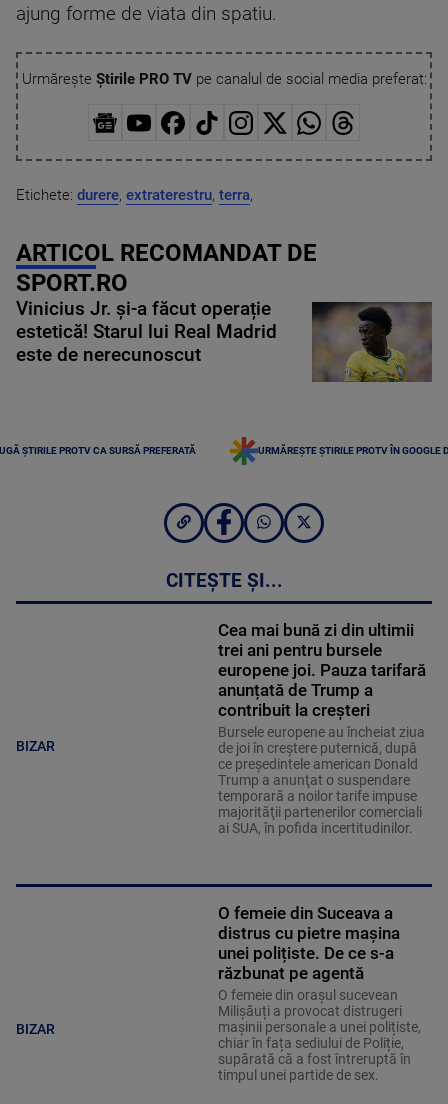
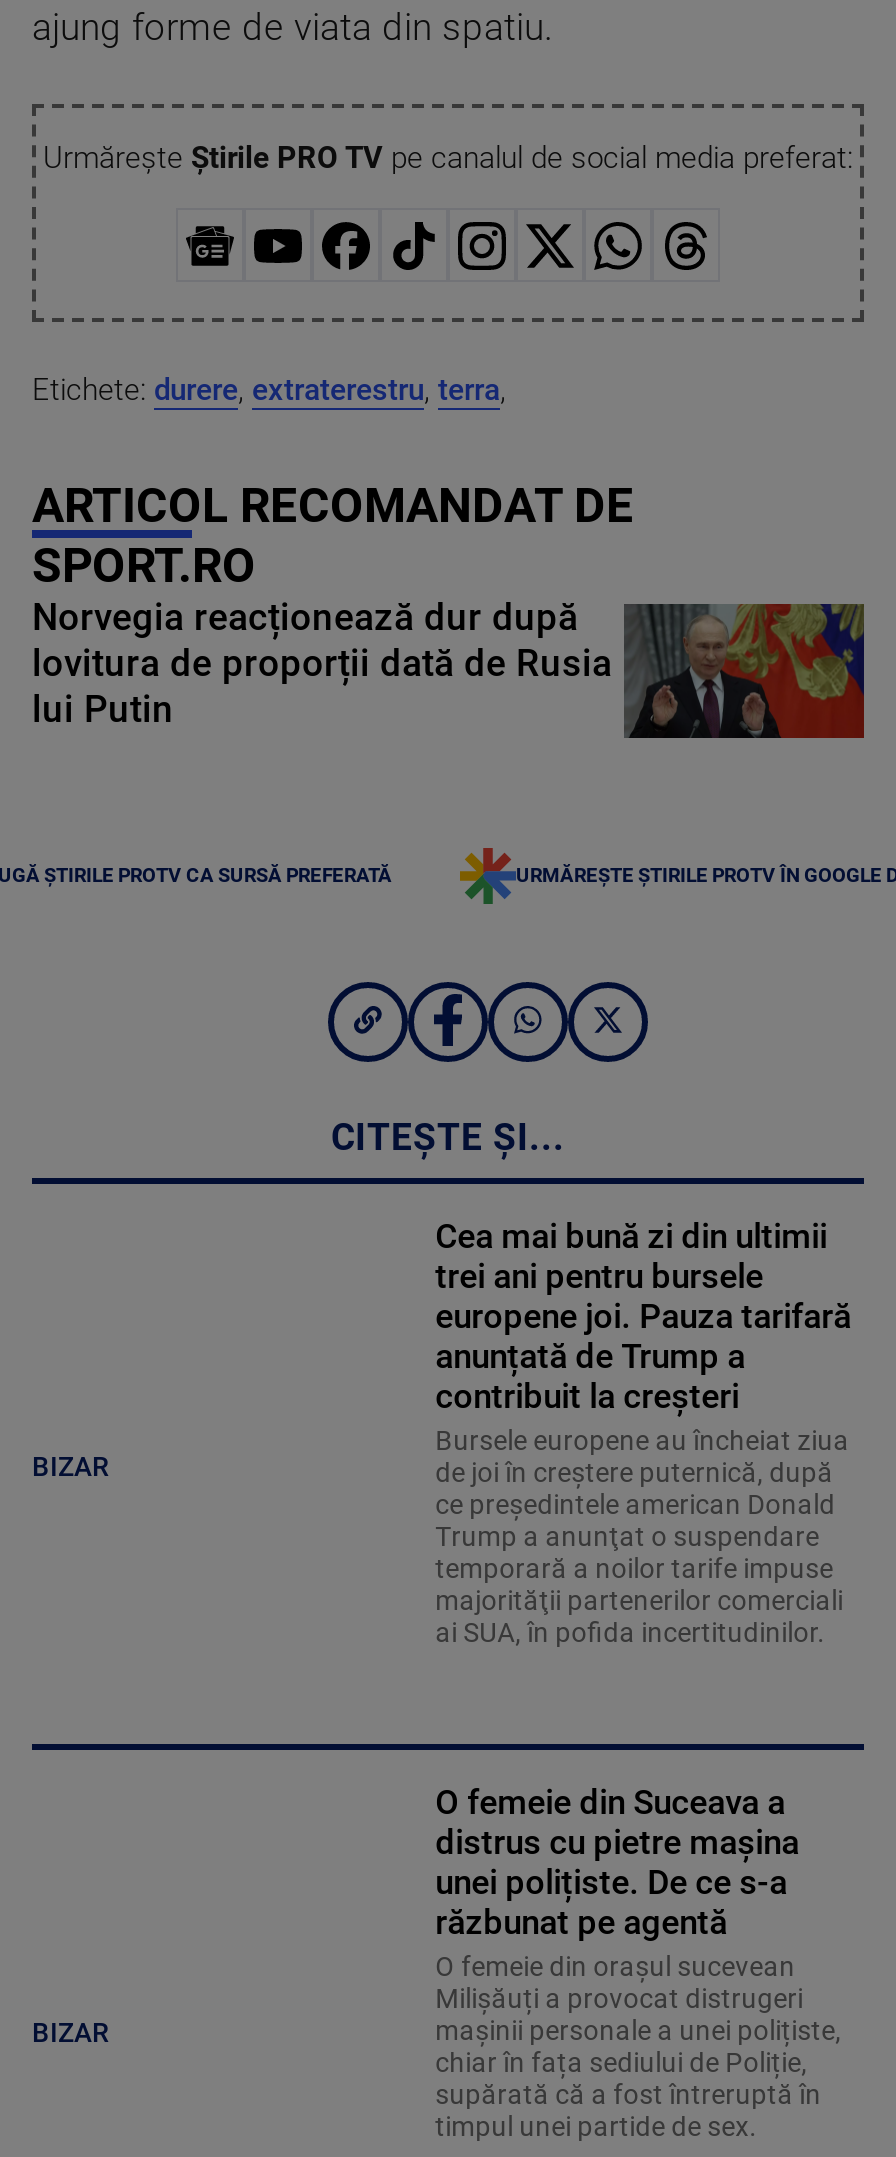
- [image]
- Vinicius Jr. și-a făcut operație
- estetică! Starul lui Real Madrid
- este de nerecunoscut
+ [image]
+ Norvegia reacționează dur după
+ lovitura de proporții dată de Rusia
+ lui Putin
